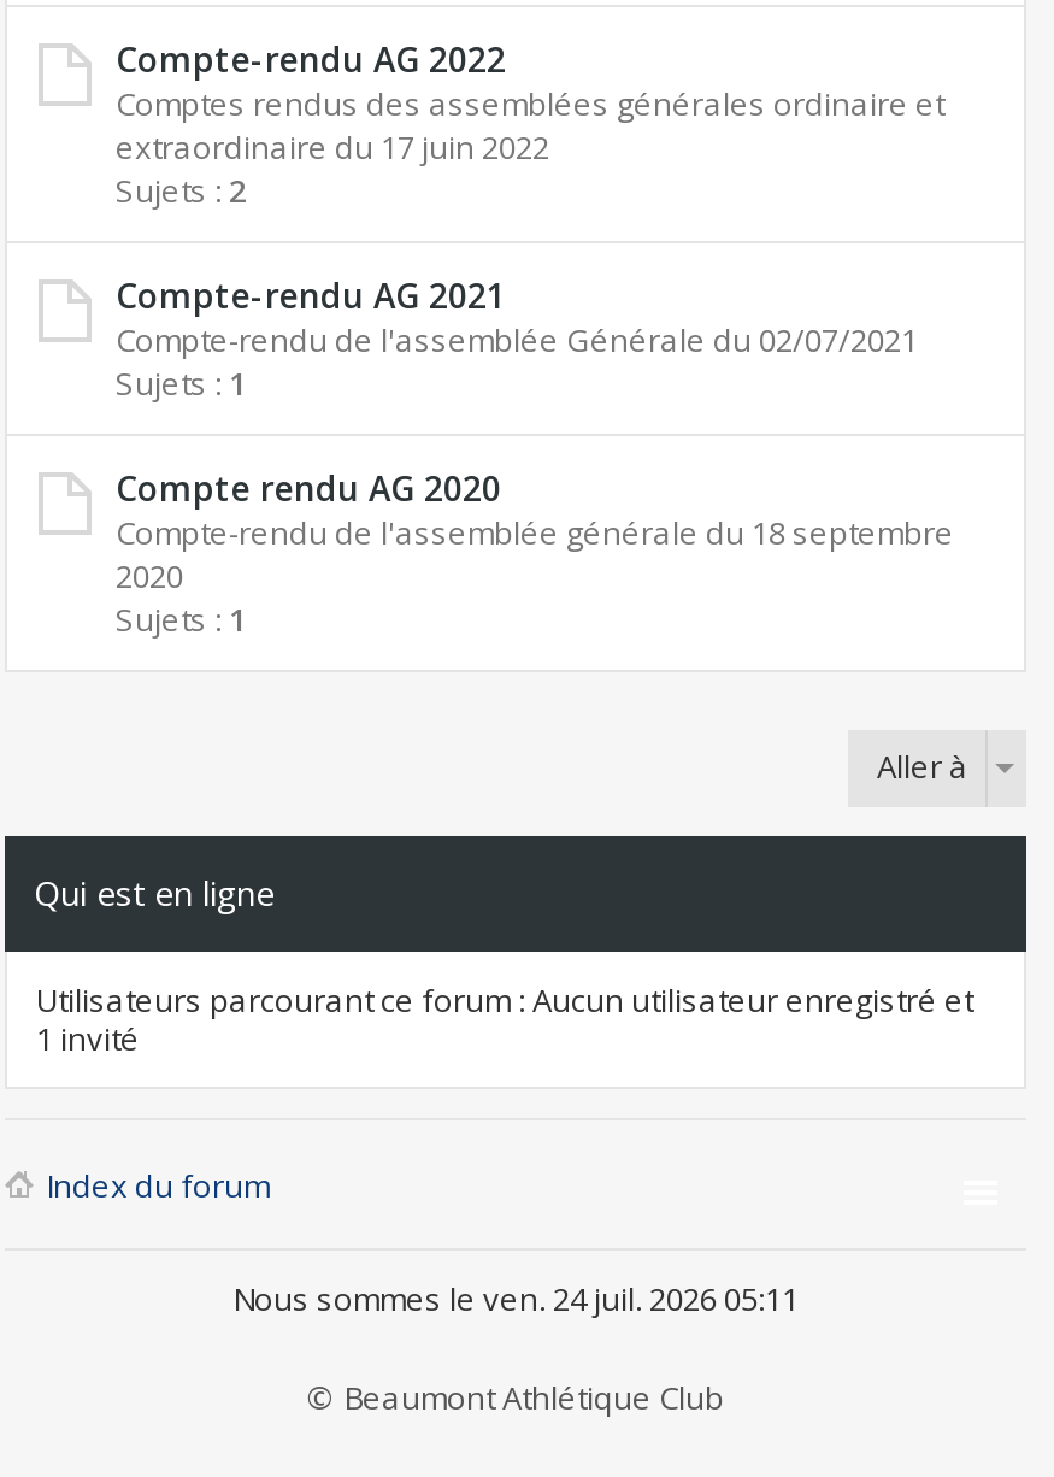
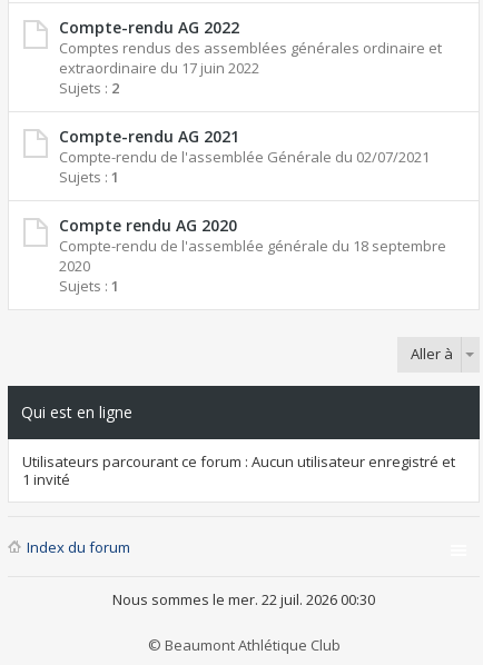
- Nous sommes le ven. 24 juil. 2026 05:11
+ Nous sommes le mer. 22 juil. 2026 00:30
